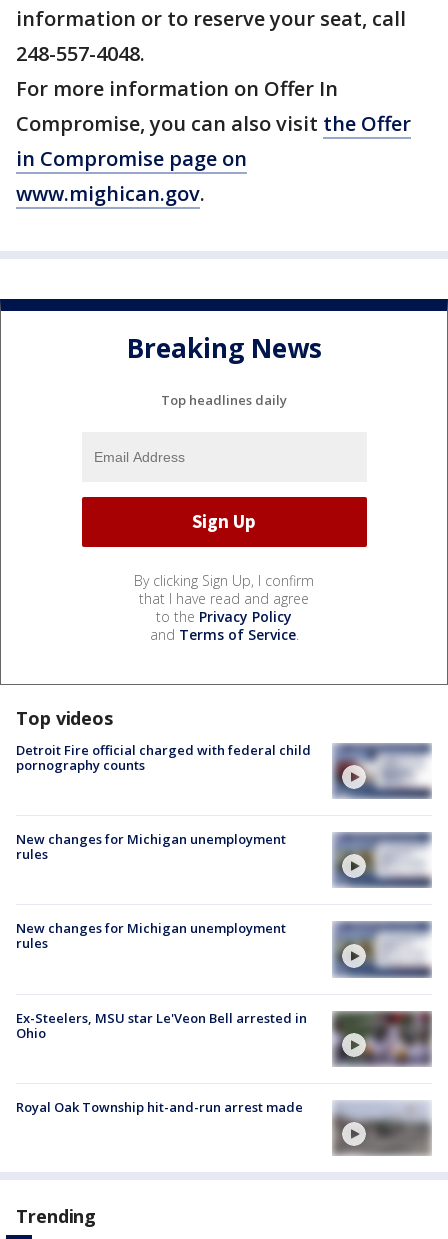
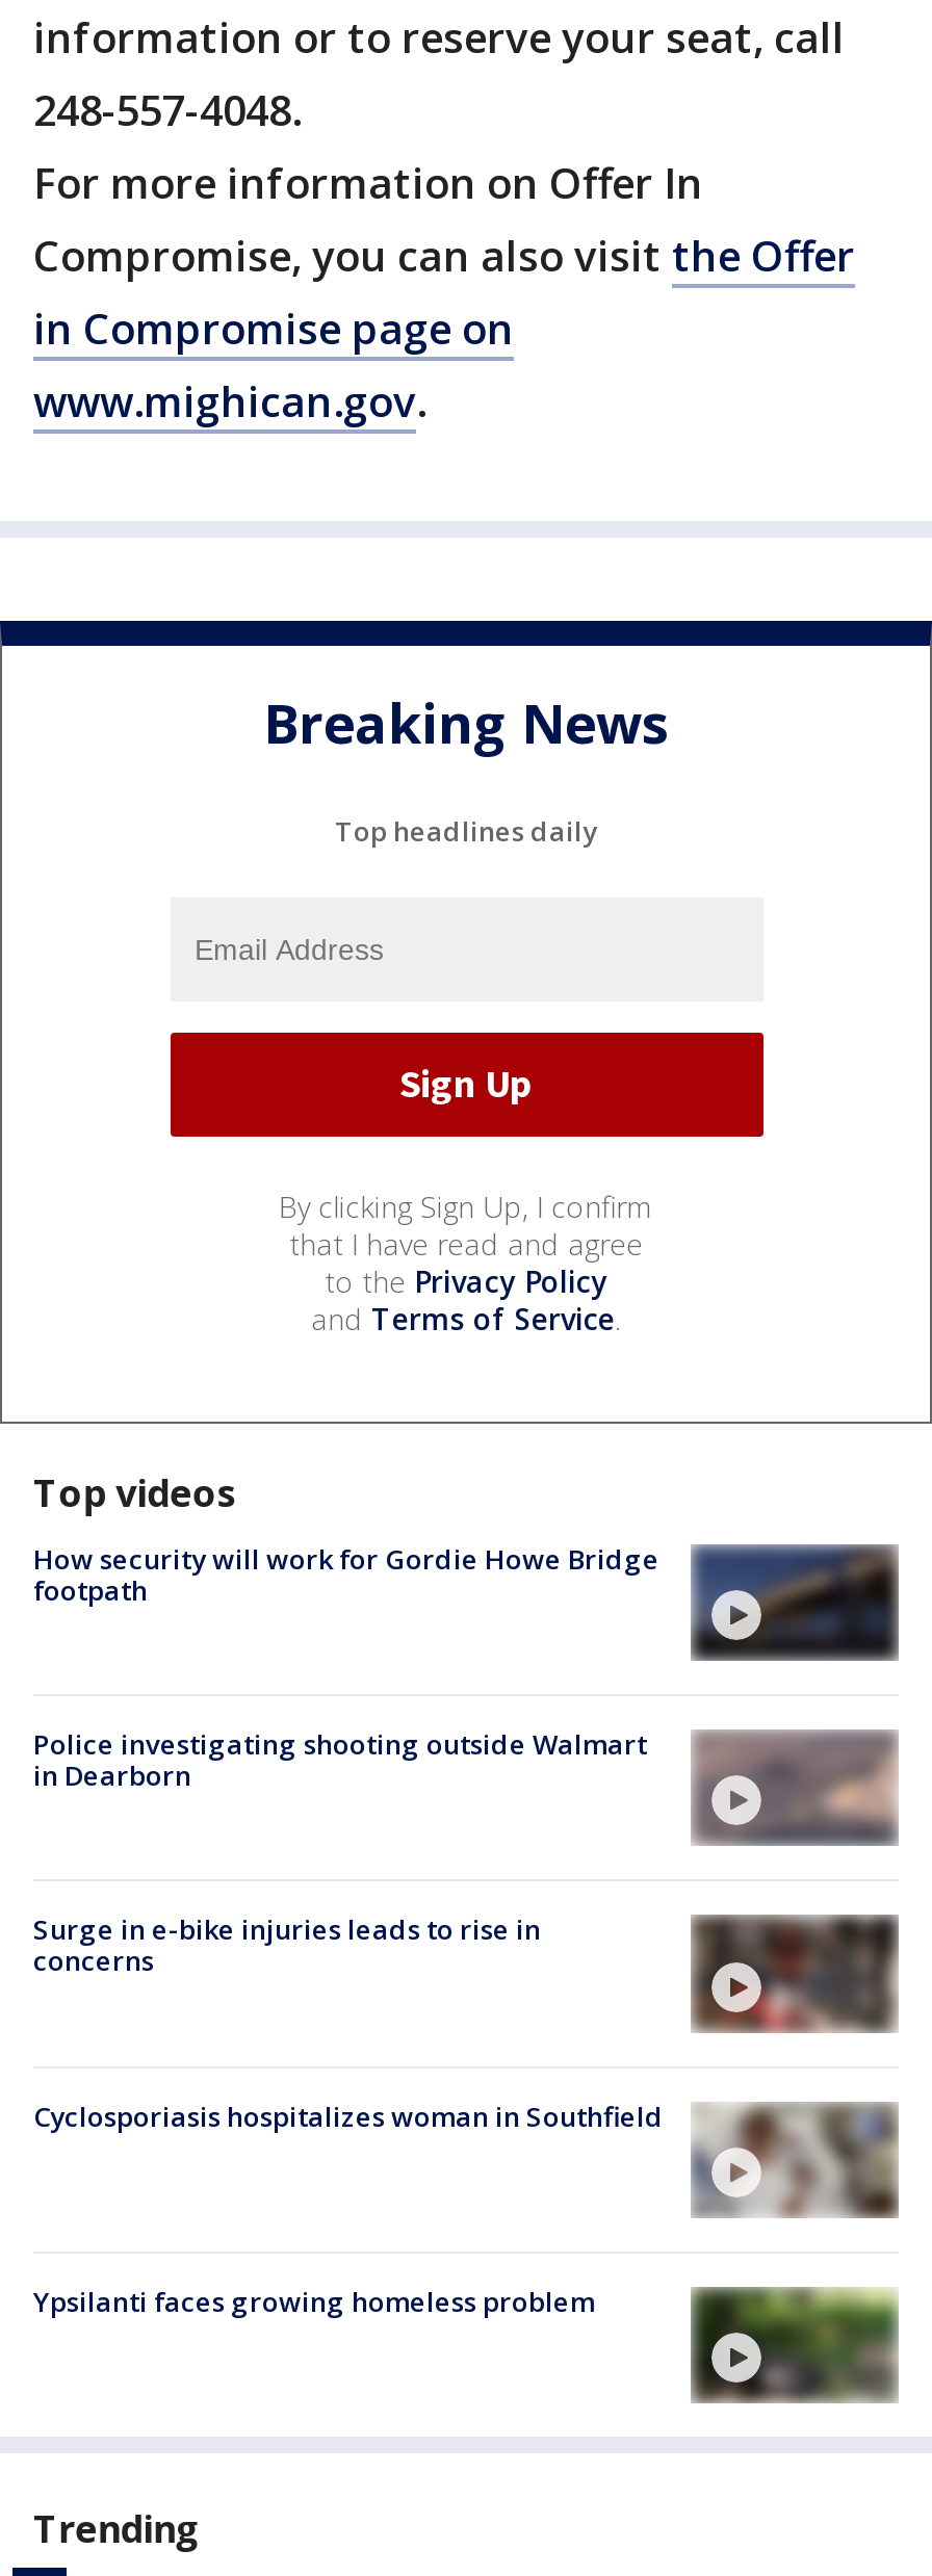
- [image]
- Detroit Fire official charged with federal child
- pornography counts
+ [image]
+ How security will work for Gordie Howe Bridge
+ footpath

- New changes for Michigan unemployment
- rules
+ Police investigating shooting outside Walmart
+ in Dearborn

- [image]
+ [image]

- New changes for Michigan unemployment
- rules
+ Surge in e-bike injuries leads to rise in
+ concerns

- [image]
+ [image]

- [image]
- Ex-Steelers, MSU star Le'Veon Bell arrested in
- Ohio
+ [image]
+ Cyclosporiasis hospitalizes woman in Southfield

- Royal Oak Township hit-and-run arrest made
+ Ypsilanti faces growing homeless problem

- [image]
+ [image]
